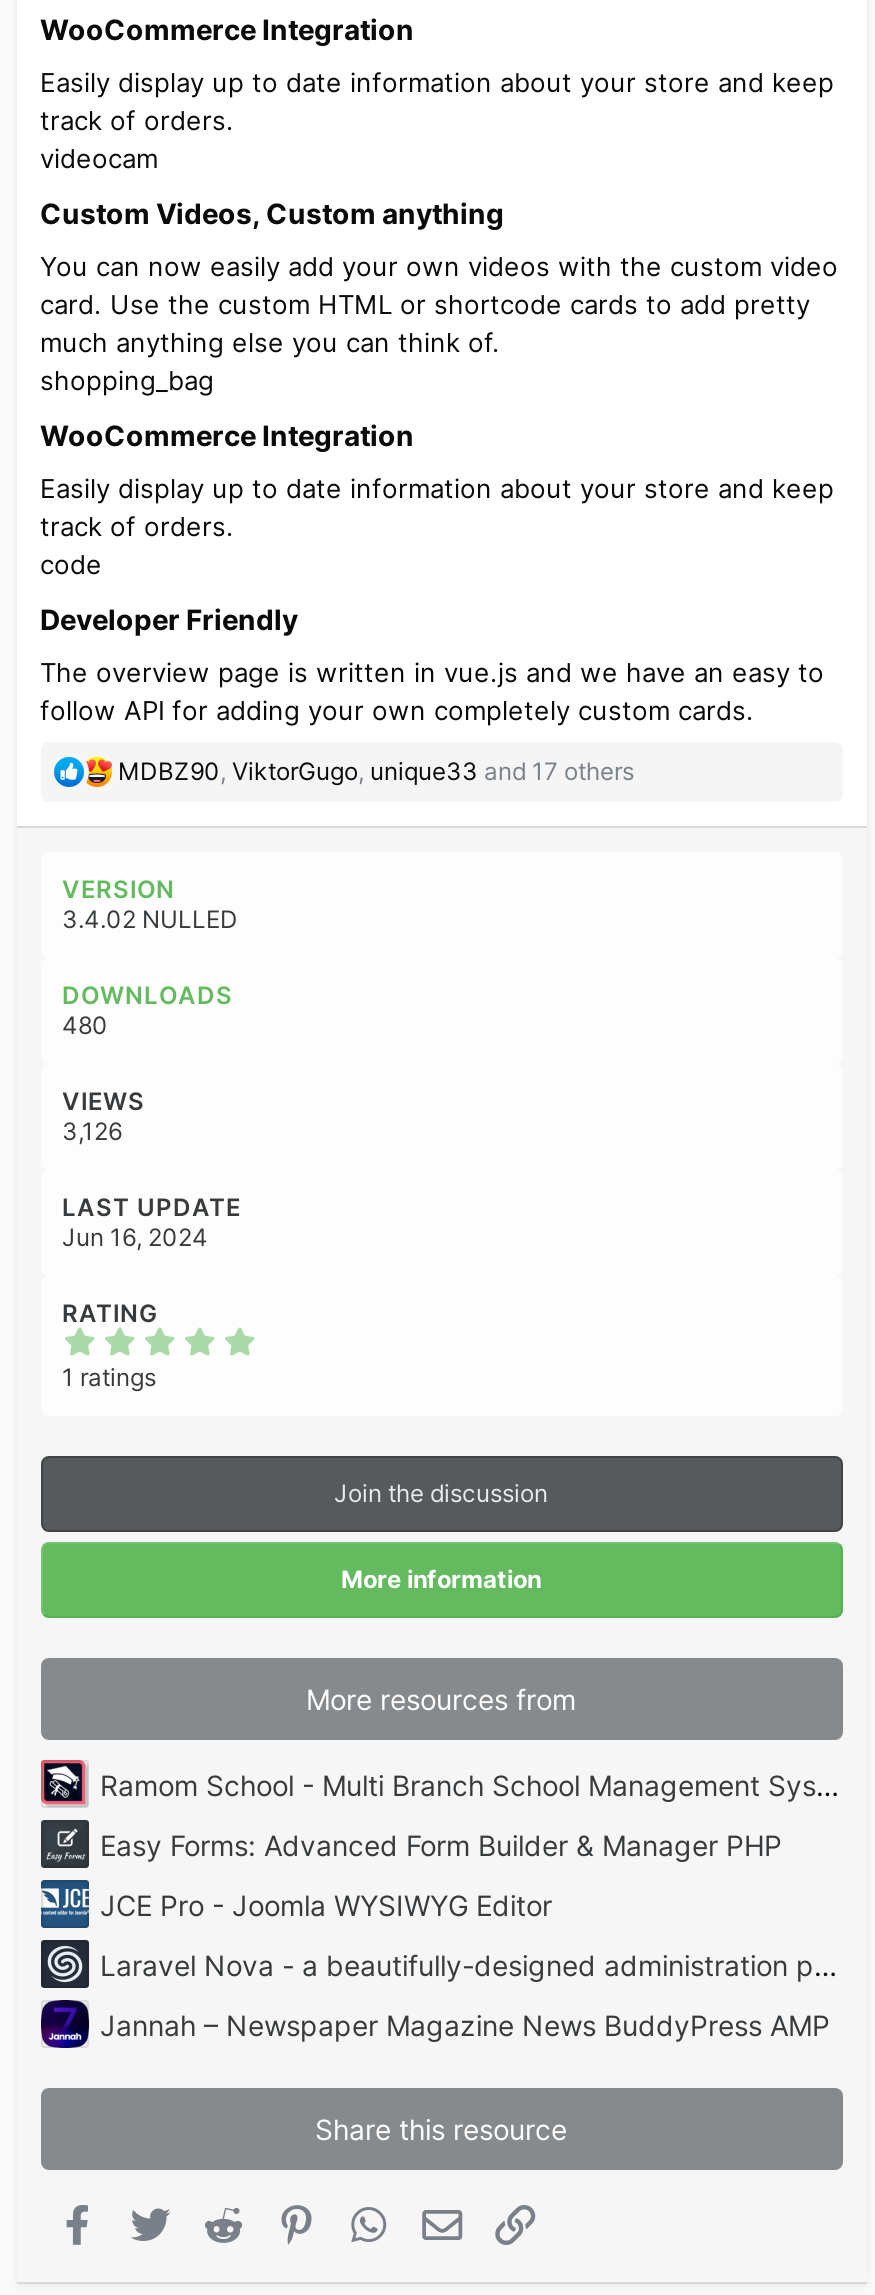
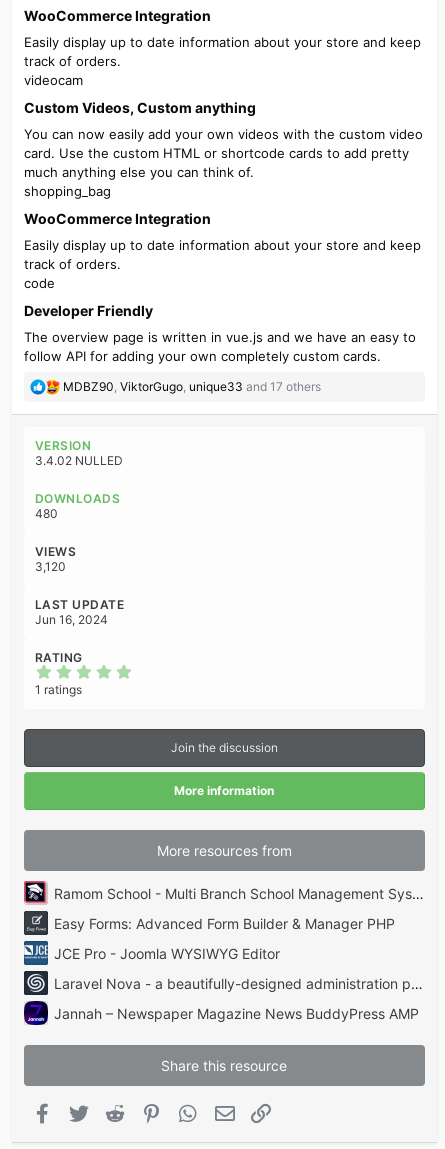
- 3,126
+ 3,120
